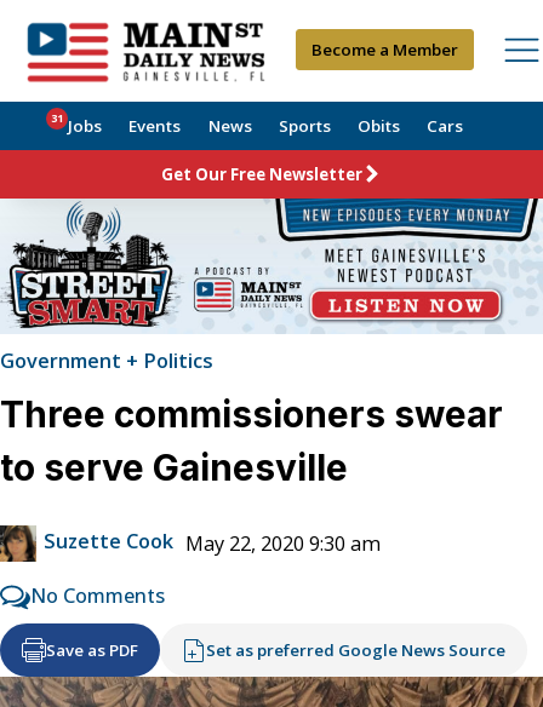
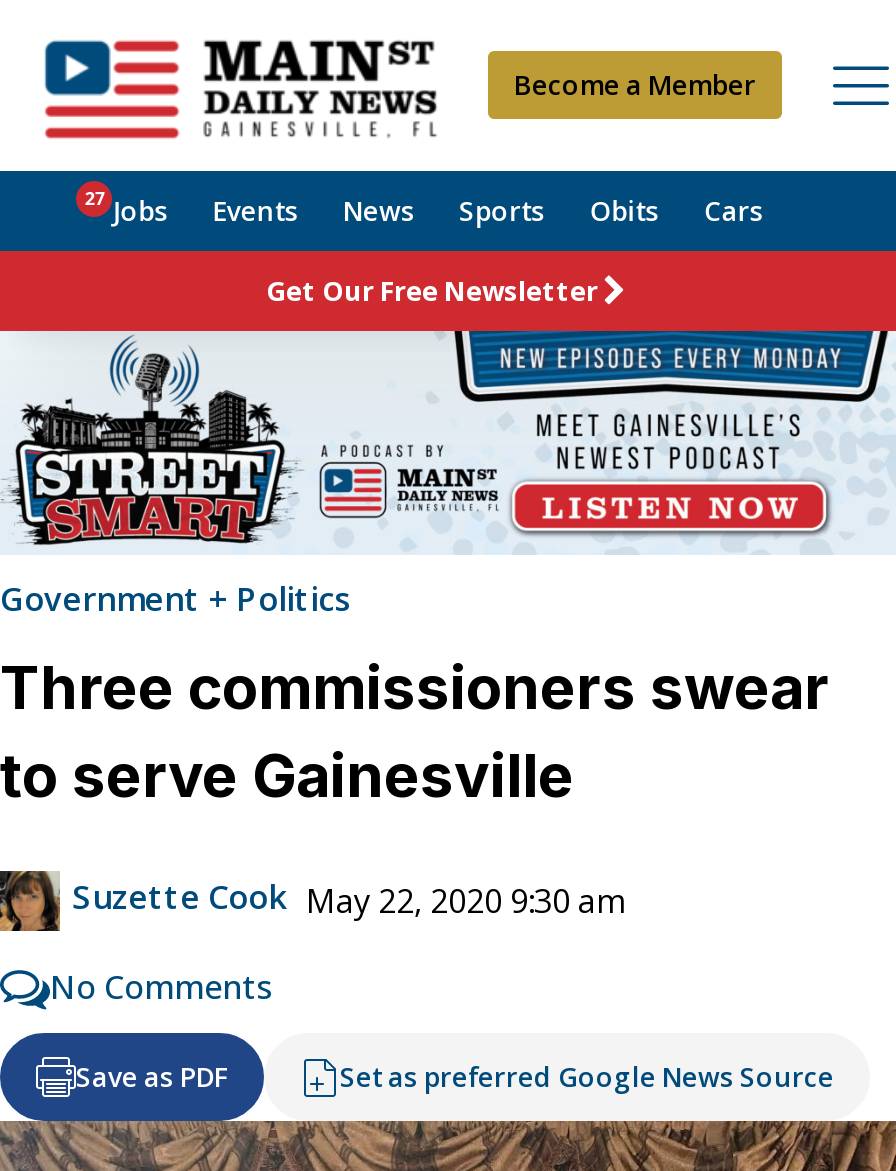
- 31 Jobs Events News Sports Obits Cars
+ 27 Jobs Events News Sports Obits Cars
